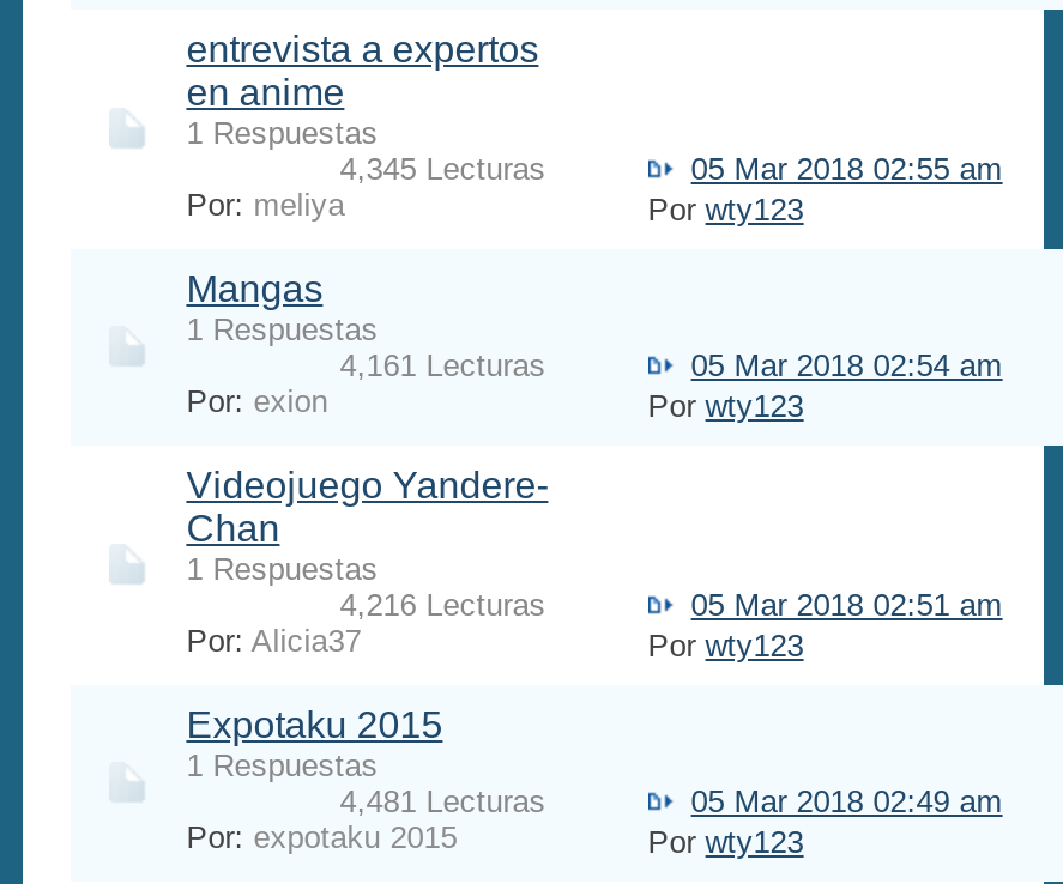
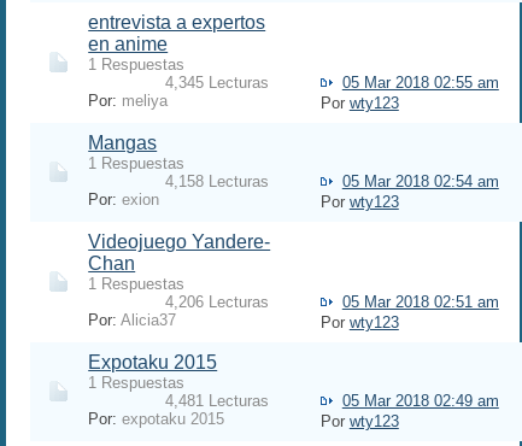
- 4,161 Lecturas
+ 4,158 Lecturas

- 4,216 Lecturas
+ 4,206 Lecturas
